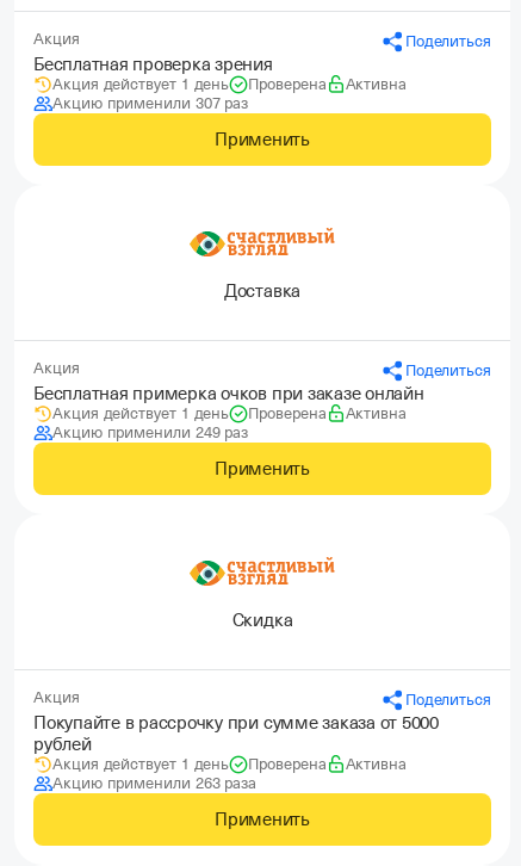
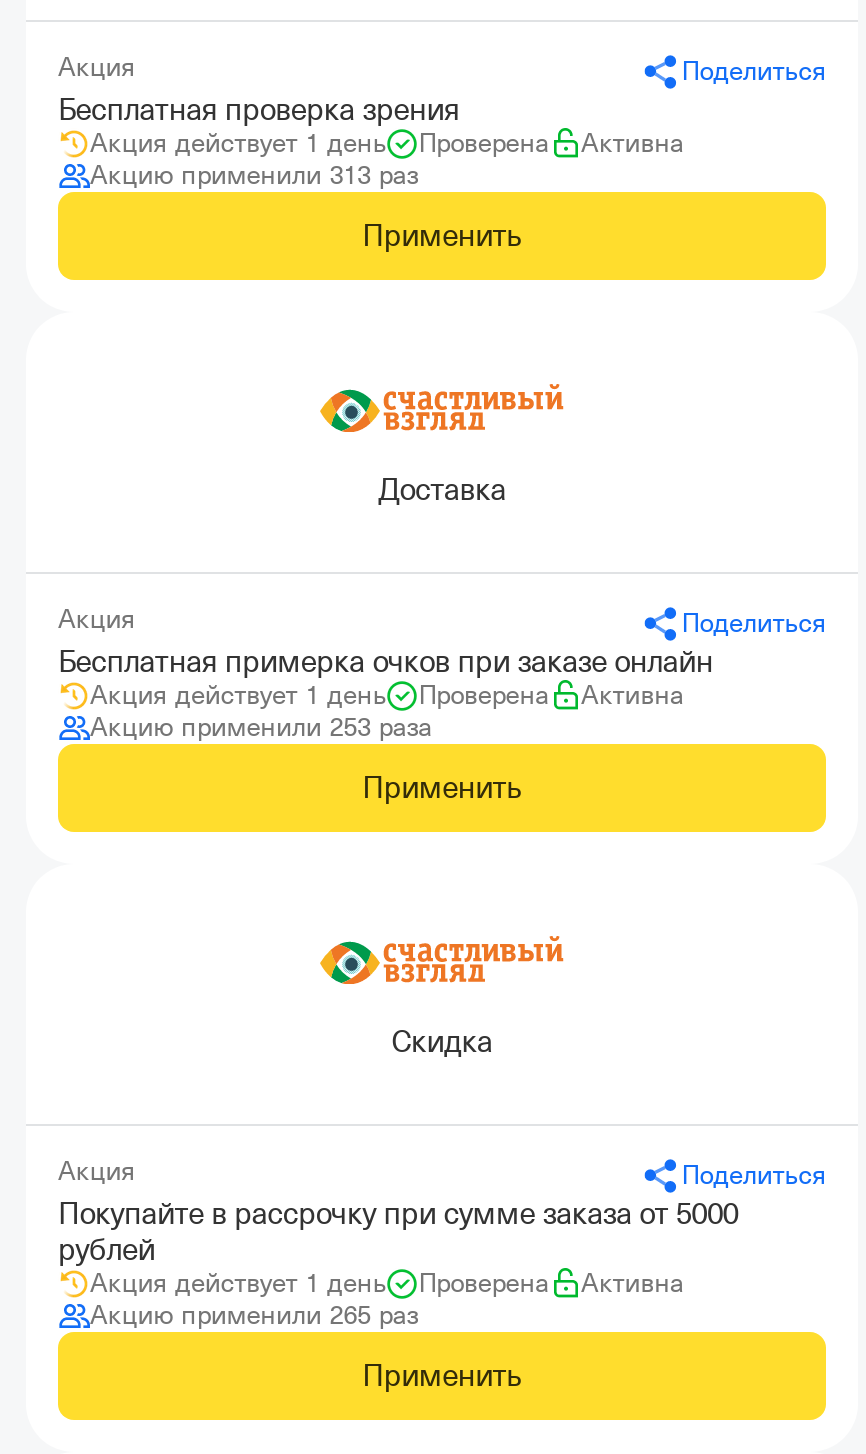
- Акцию применили 307 раз
+ Акцию применили 313 раз

- Акцию применили 249 раз
+ Акцию применили 253 раза

- Акцию применили 263 раза
+ Акцию применили 265 раз
